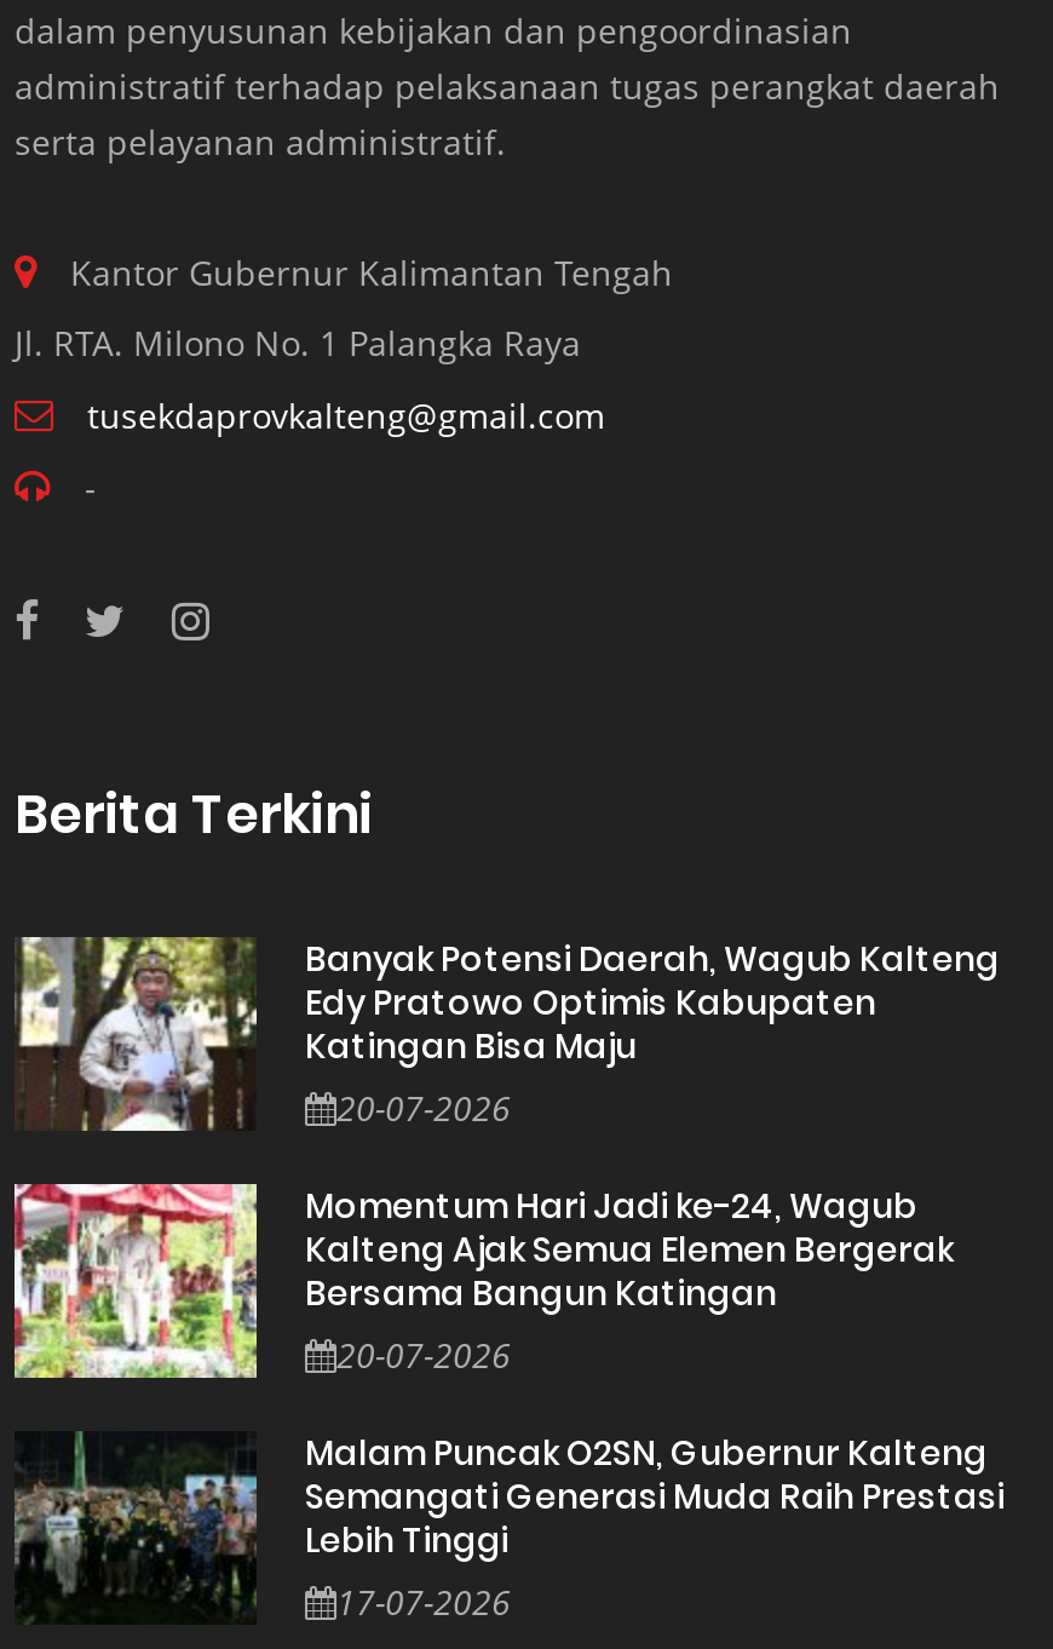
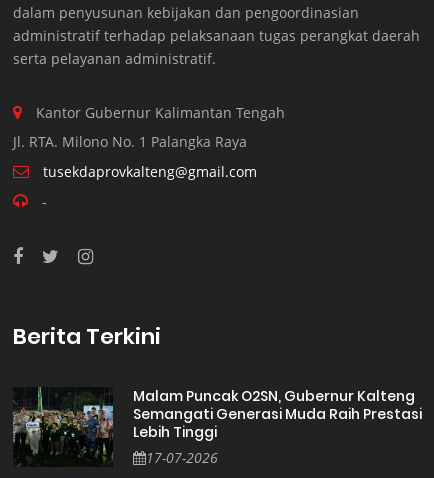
- [image]
- Banyak Potensi Daerah, Wagub Kalteng
- Edy Pratowo Optimis Kabupaten
- Katingan Bisa Maju
- 20-07-2026
- Momentum Hari Jadi ke-24, Wagub
- Kalteng Ajak Semua Elemen Bergerak
- Bersama Bangun Katingan
- 20-07-2026

- [image]
